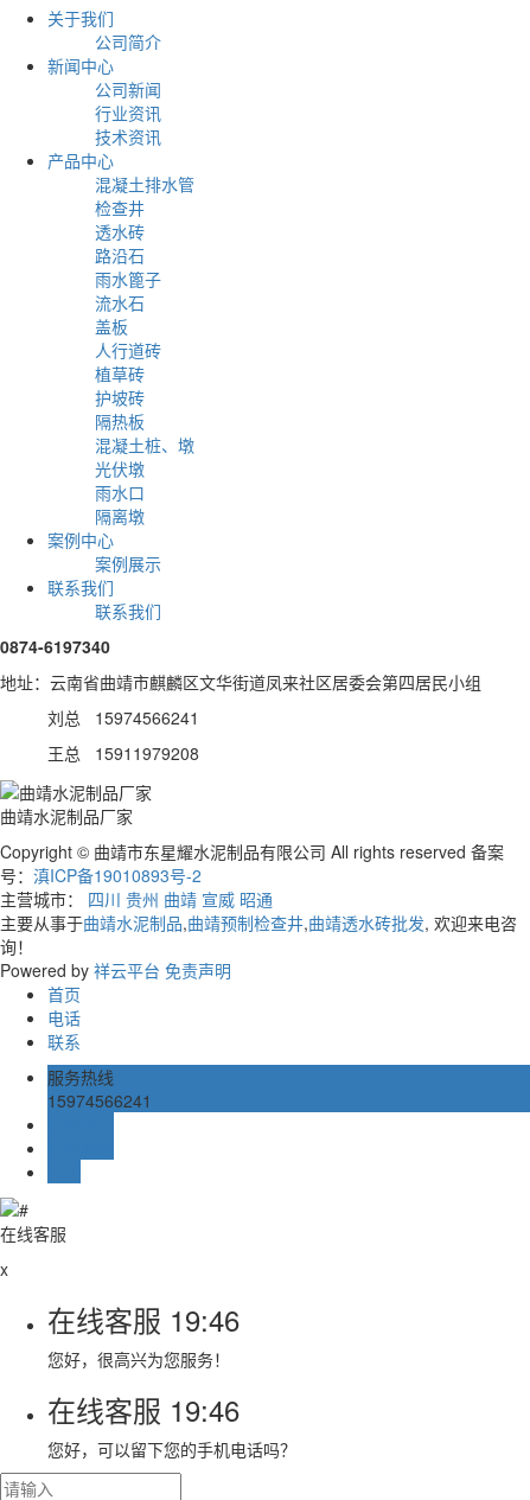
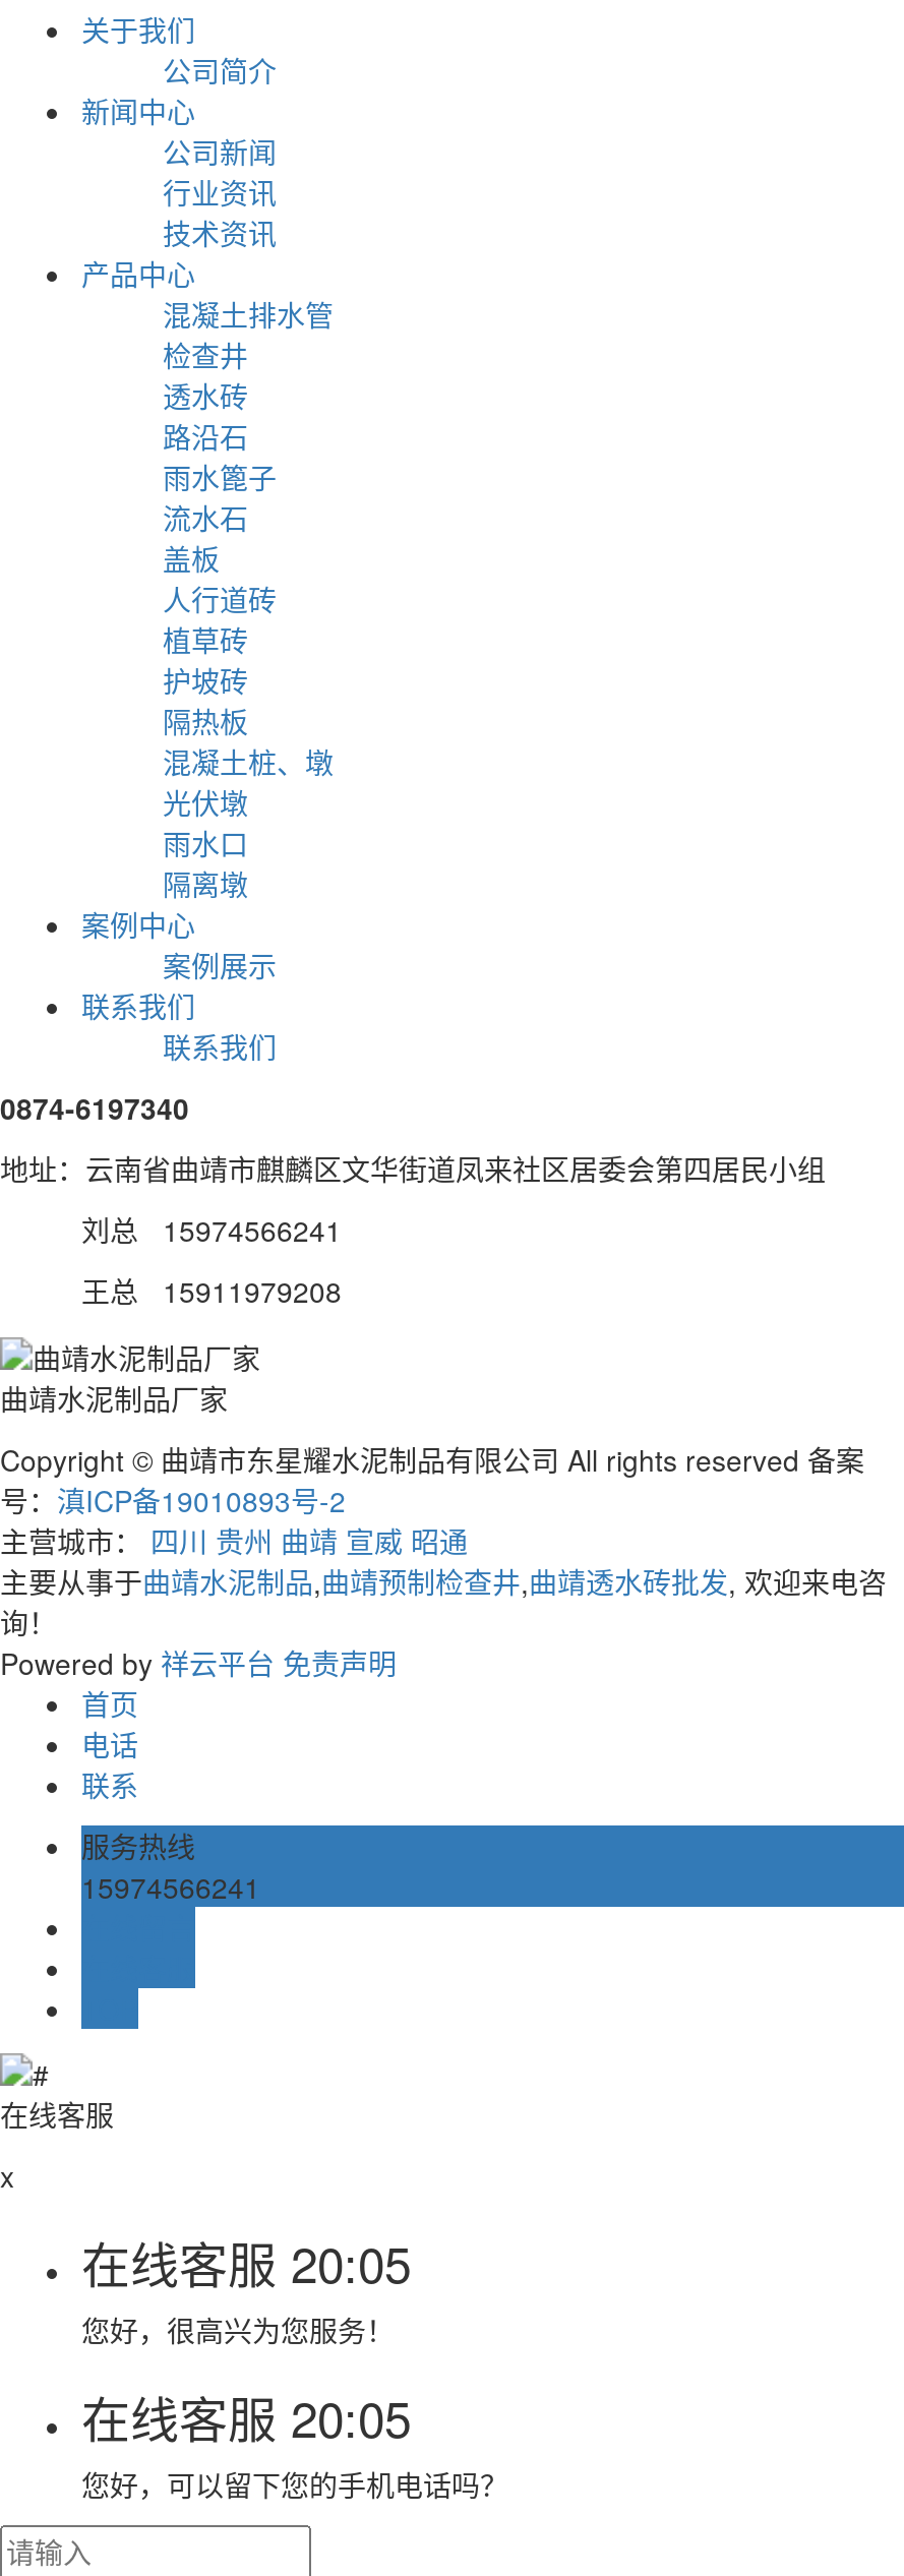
- 在线客服19:46
+ 在线客服20:05

- 在线客服19:46
+ 在线客服20:05
